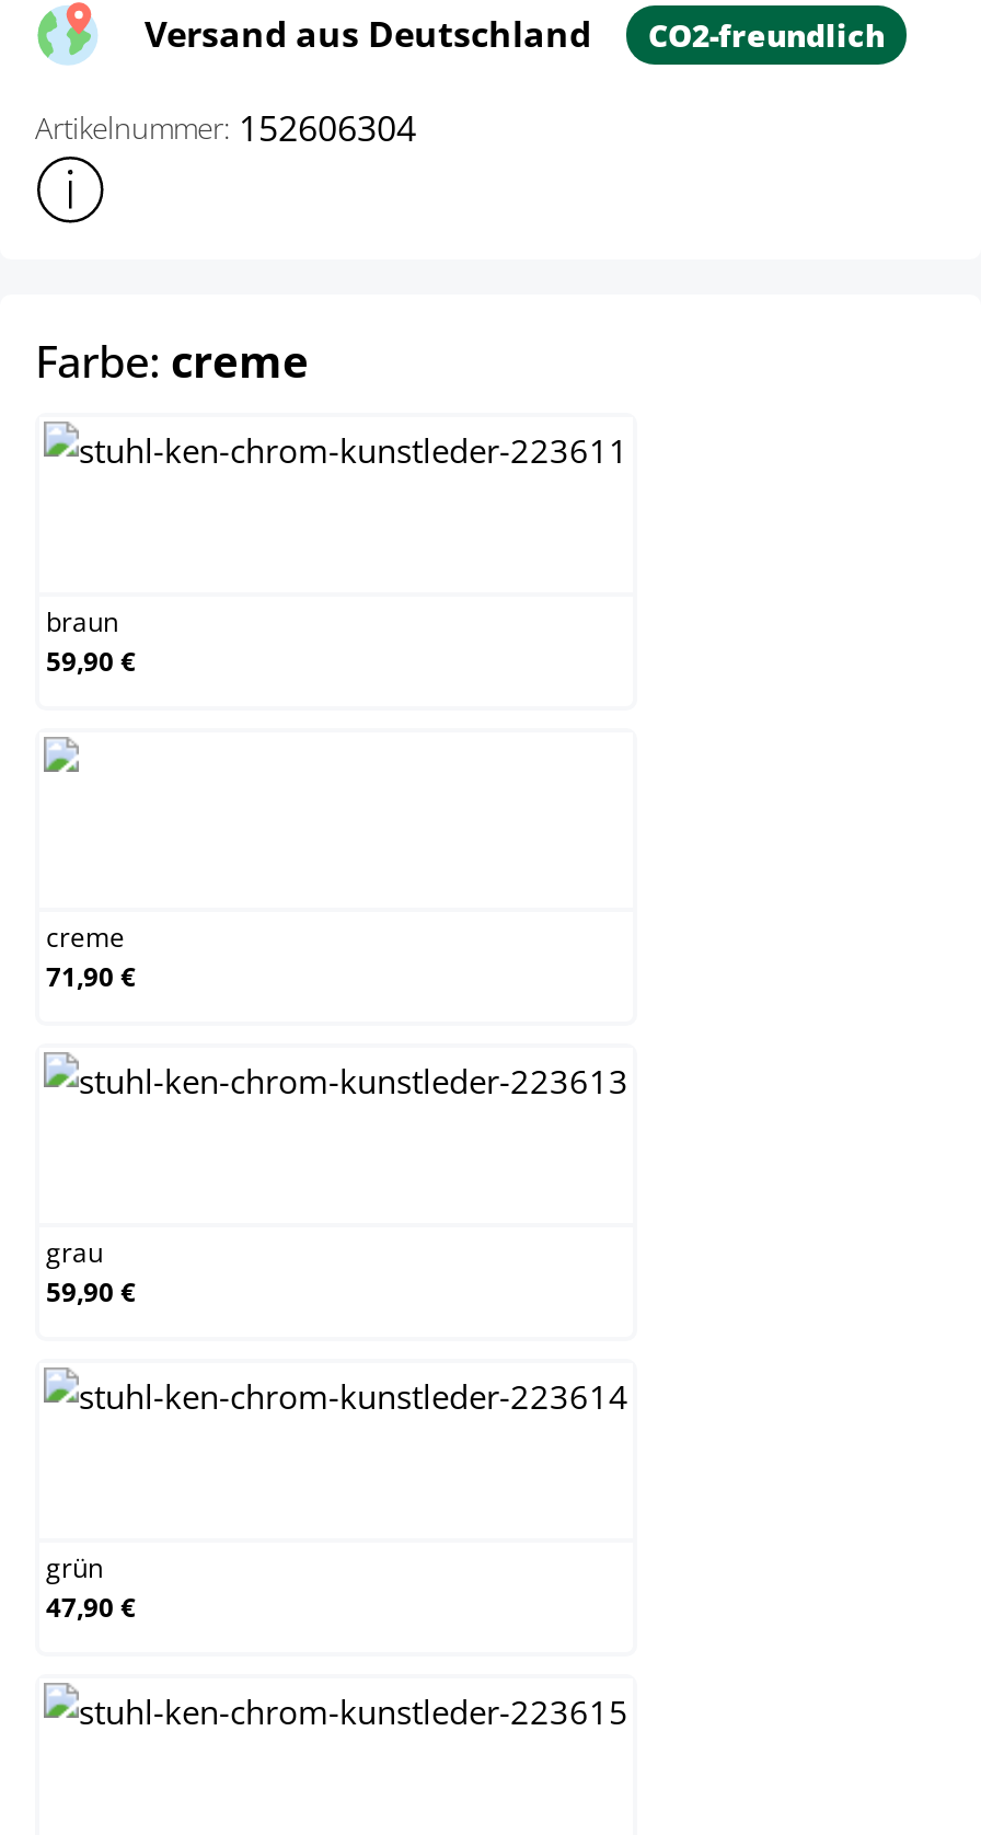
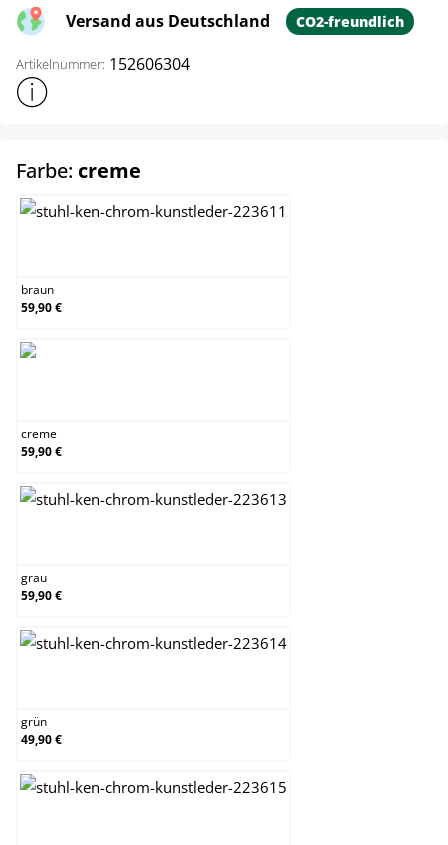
- 71,90 €
+ 59,90 €

- 47,90 €
+ 49,90 €
